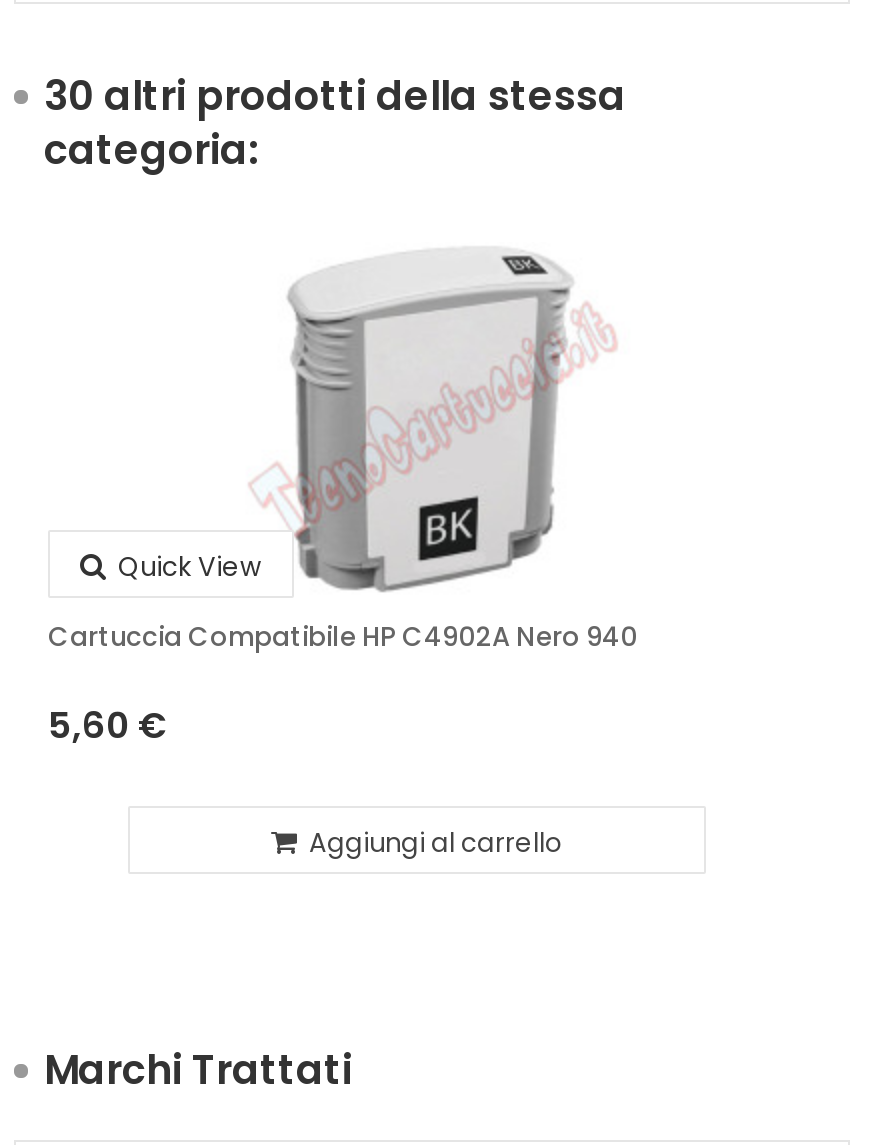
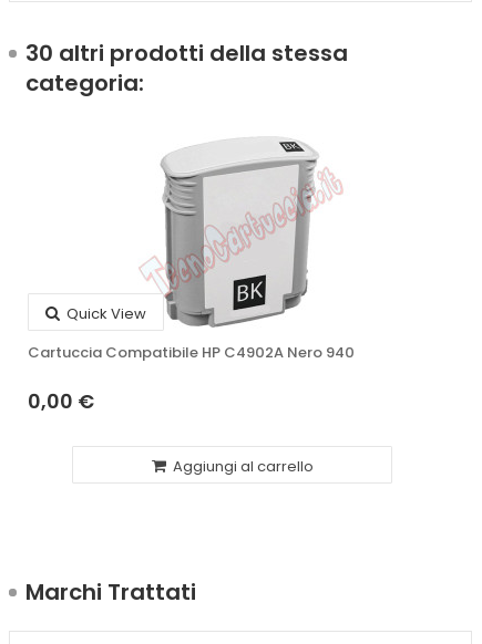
- 5,60 €
+ 0,00 €
